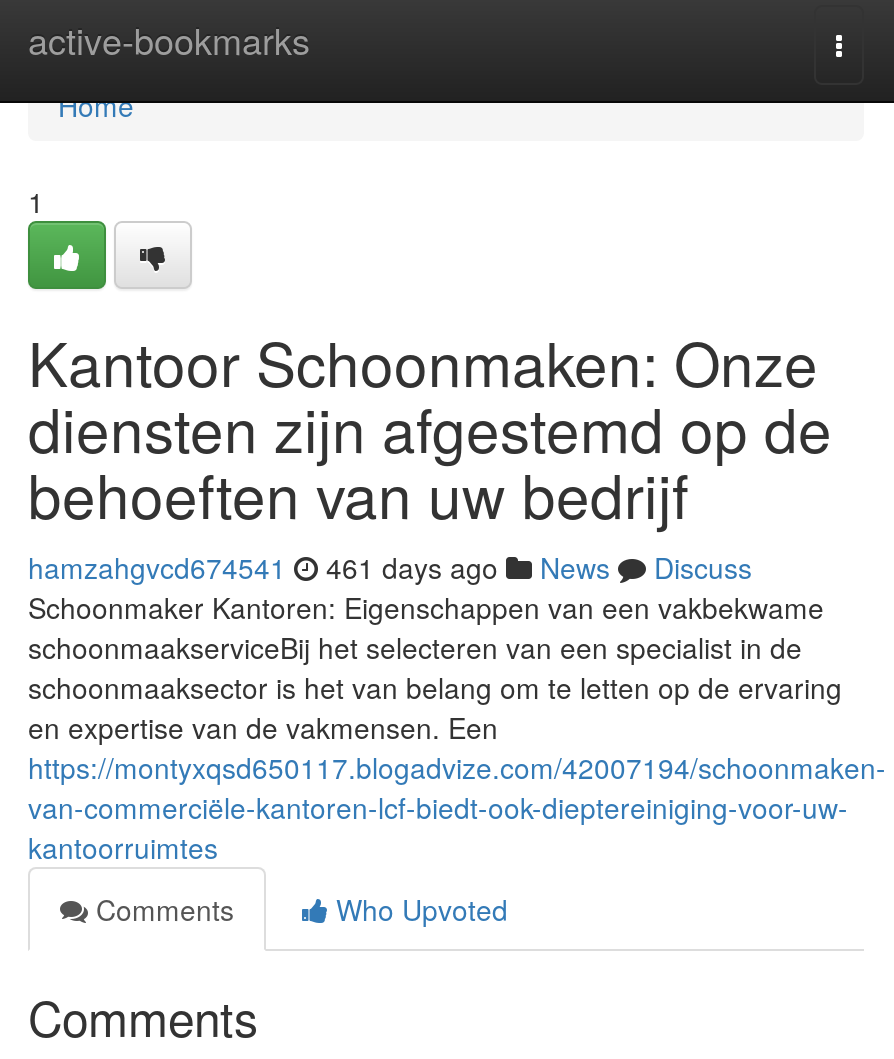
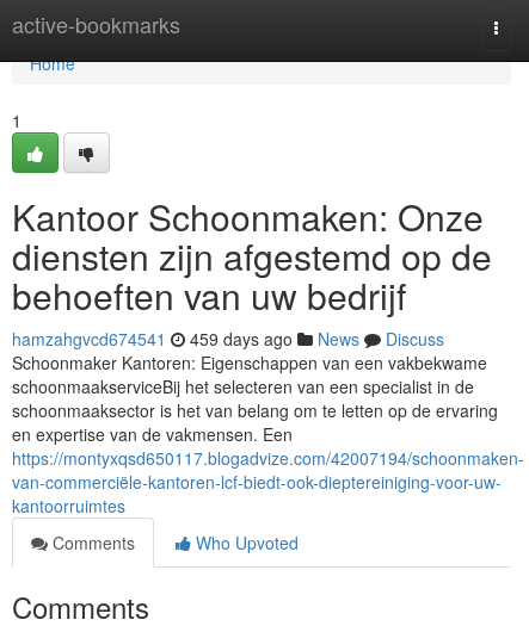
- hamzahgvcd674541 461 days ago News Discuss
+ hamzahgvcd674541 459 days ago News Discuss
